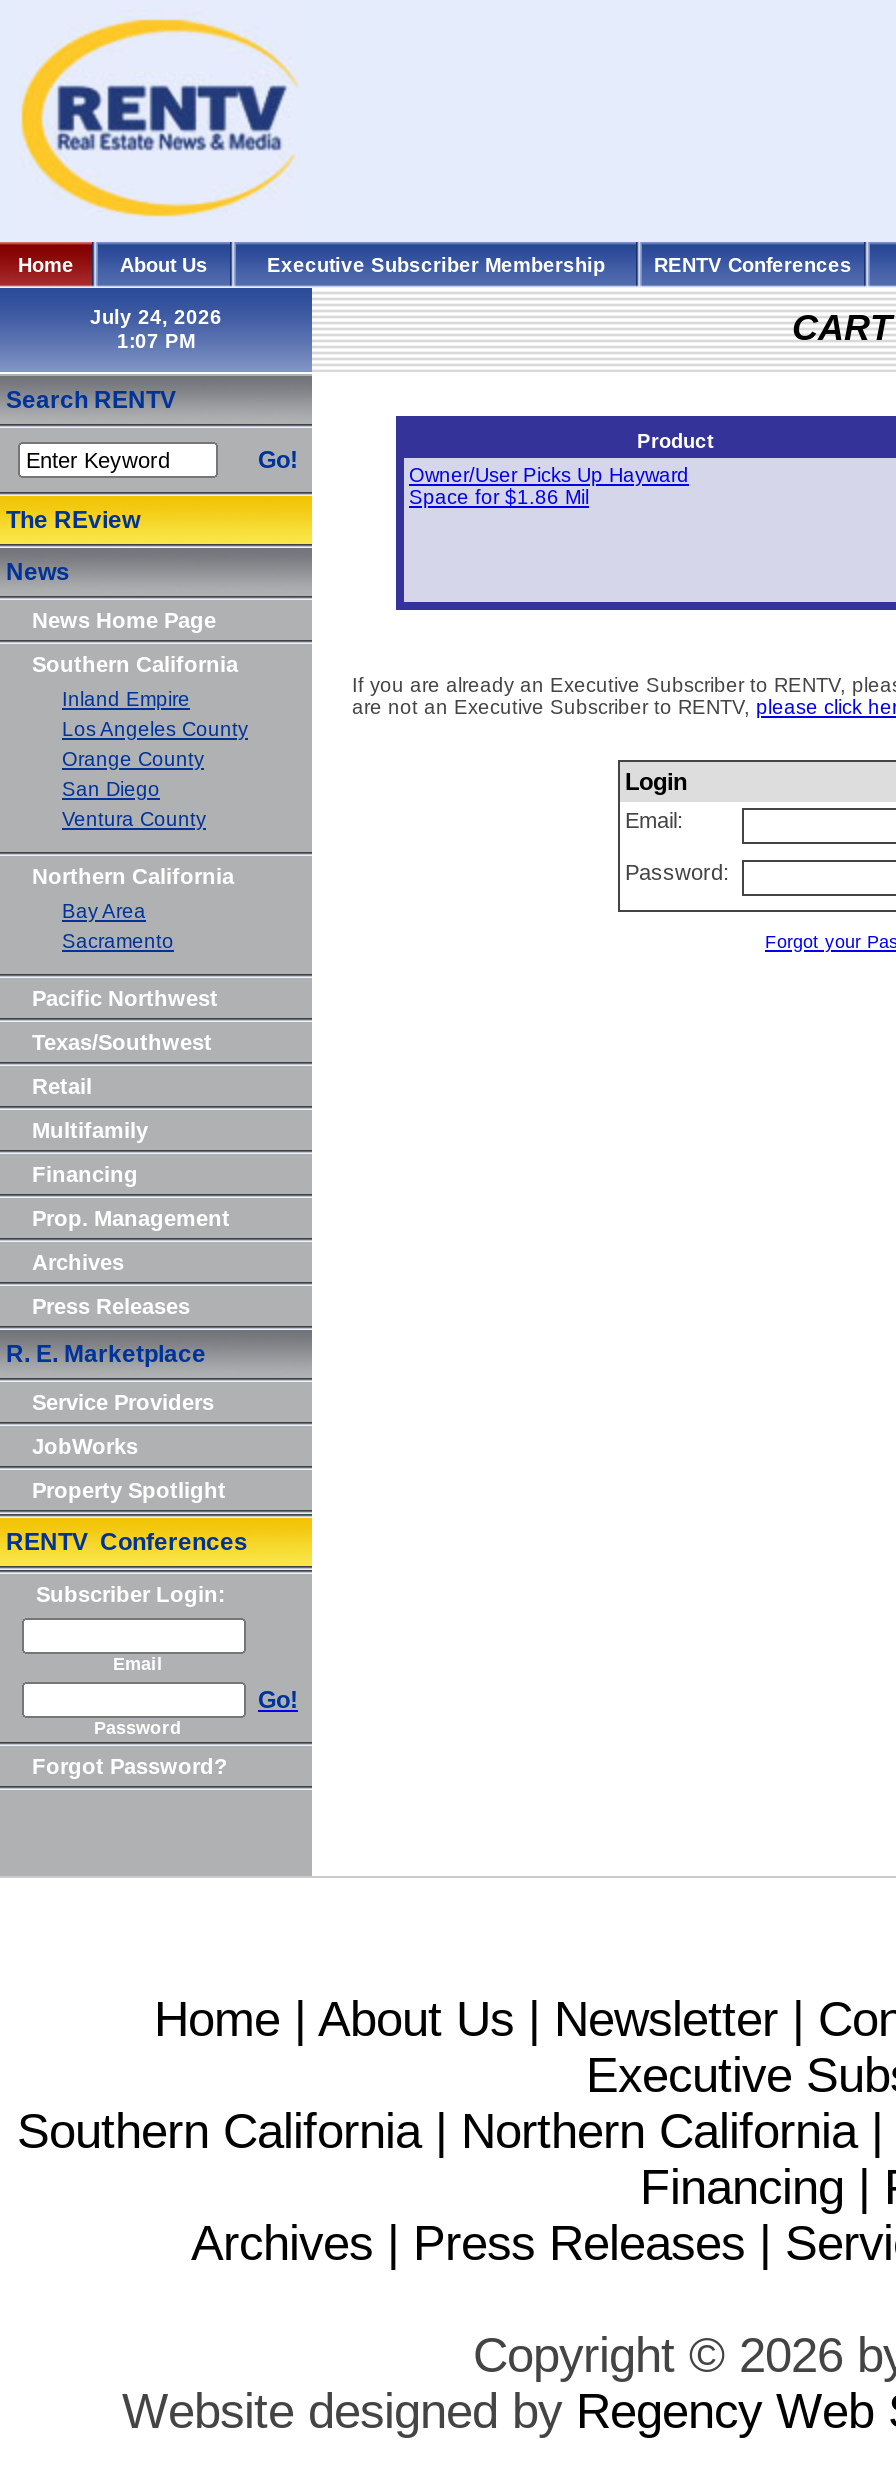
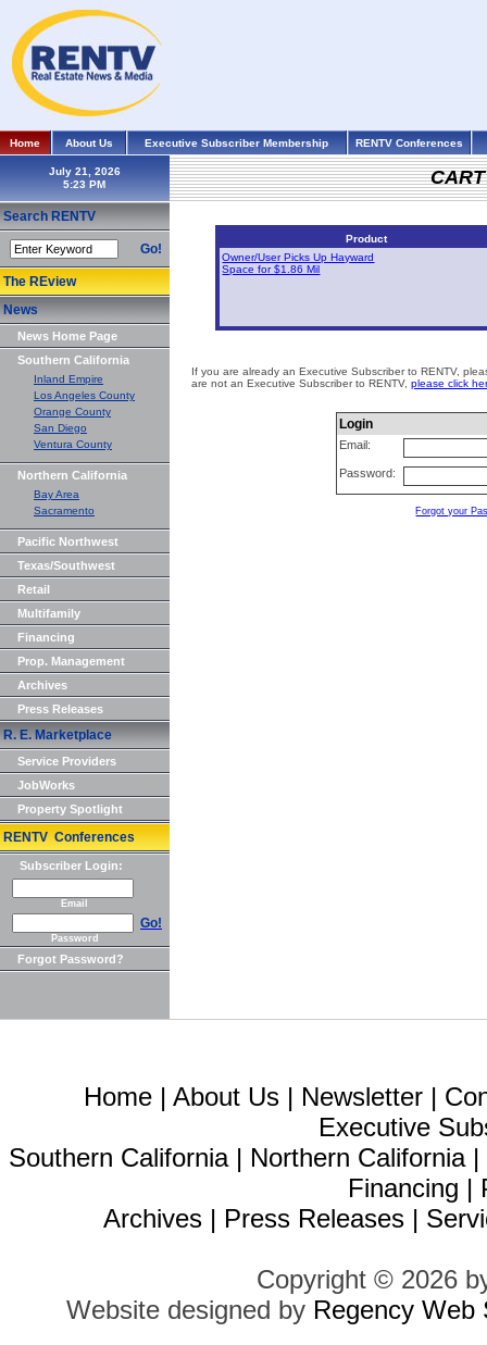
- July 24, 2026
+ July 21, 2026
